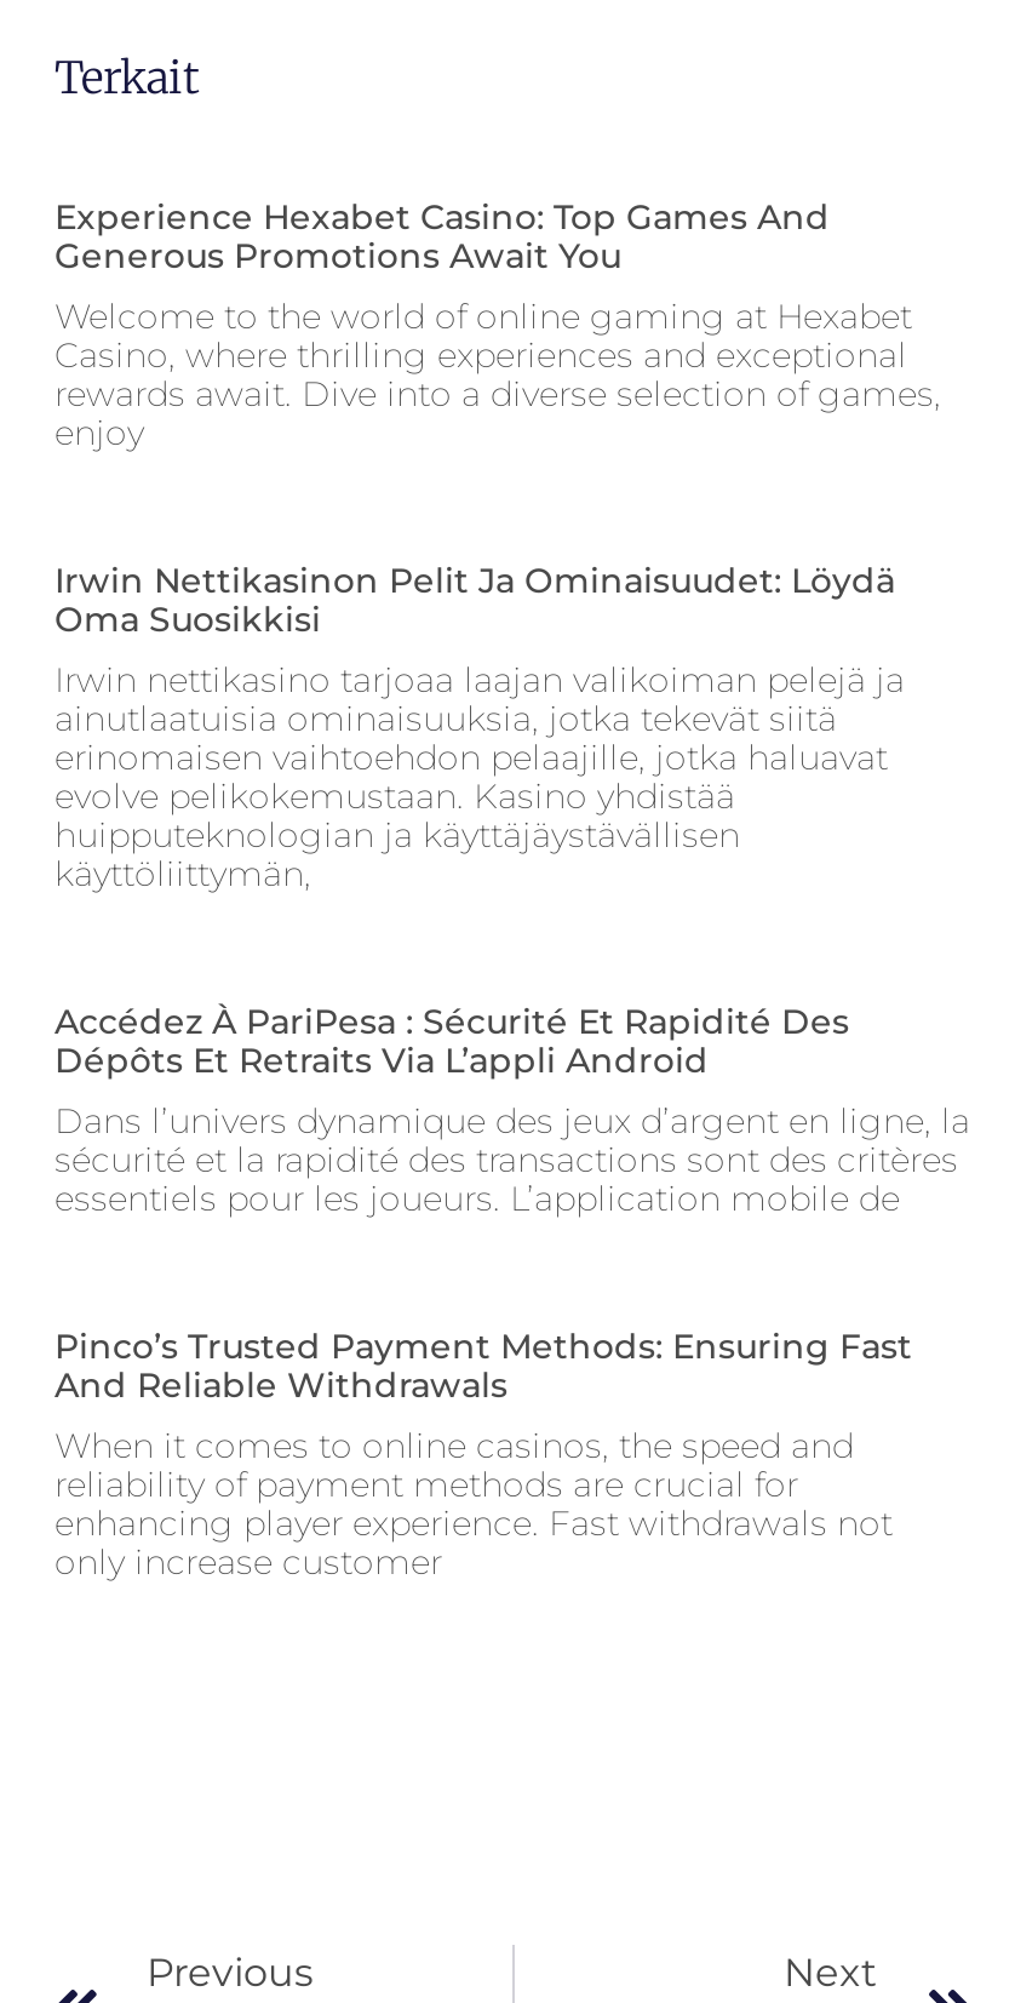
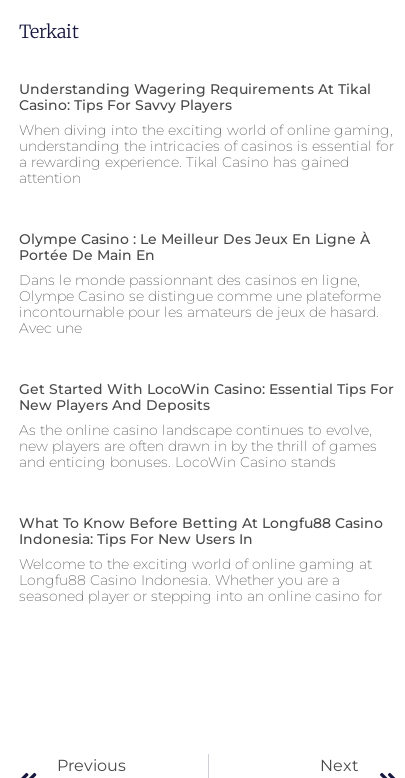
- Experience Hexabet Casino: Top Games And
- Generous Promotions Await You
- Welcome to the world of online gaming at Hexabet
- Casino, where thrilling experiences and exceptional
- rewards await. Dive into a diverse selection of games,
- enjoy
+ Understanding Wagering Requirements At Tikal
+ Casino: Tips For Savvy Players
+ When diving into the exciting world of online gaming,
+ understanding the intricacies of casinos is essential for
+ a rewarding experience. Tikal Casino has gained
+ attention

- Irwin Nettikasinon Pelit Ja Ominaisuudet: Löydä
- Oma Suosikkisi
- Irwin nettikasino tarjoaa laajan valikoiman pelejä ja
- ainutlaatuisia ominaisuuksia, jotka tekevät siitä
- erinomaisen vaihtoehdon pelaajille, jotka haluavat
- evolve pelikokemustaan. Kasino yhdistää
- huipputeknologian ja käyttäjäystävällisen
- käyttöliittymän,
+ Olympe Casino : Le Meilleur Des Jeux En Ligne À
+ Portée De Main En
+ Dans le monde passionnant des casinos en ligne,
+ Olympe Casino se distingue comme une plateforme
+ incontournable pour les amateurs de jeux de hasard.
+ Avec une

- Accédez À PariPesa : Sécurité Et Rapidité Des
- Dépôts Et Retraits Via L’appli Android
- Dans l’univers dynamique des jeux d’argent en ligne, la
- sécurité et la rapidité des transactions sont des critères
- essentiels pour les joueurs. L’application mobile de
+ Get Started With LocoWin Casino: Essential Tips For
+ New Players And Deposits
+ As the online casino landscape continues to evolve,
+ new players are often drawn in by the thrill of games
+ and enticing bonuses. LocoWin Casino stands

- Pinco’s Trusted Payment Methods: Ensuring Fast
- And Reliable Withdrawals
- When it comes to online casinos, the speed and
- reliability of payment methods are crucial for
- enhancing player experience. Fast withdrawals not
- only increase customer
+ What To Know Before Betting At Longfu88 Casino
+ Indonesia: Tips For New Users In
+ Welcome to the exciting world of online gaming at
+ Longfu88 Casino Indonesia. Whether you are a
+ seasoned player or stepping into an online casino for
